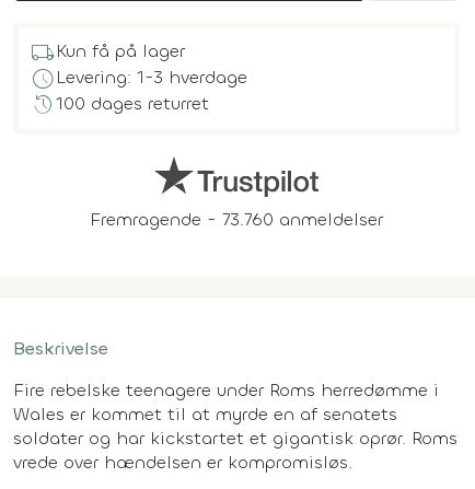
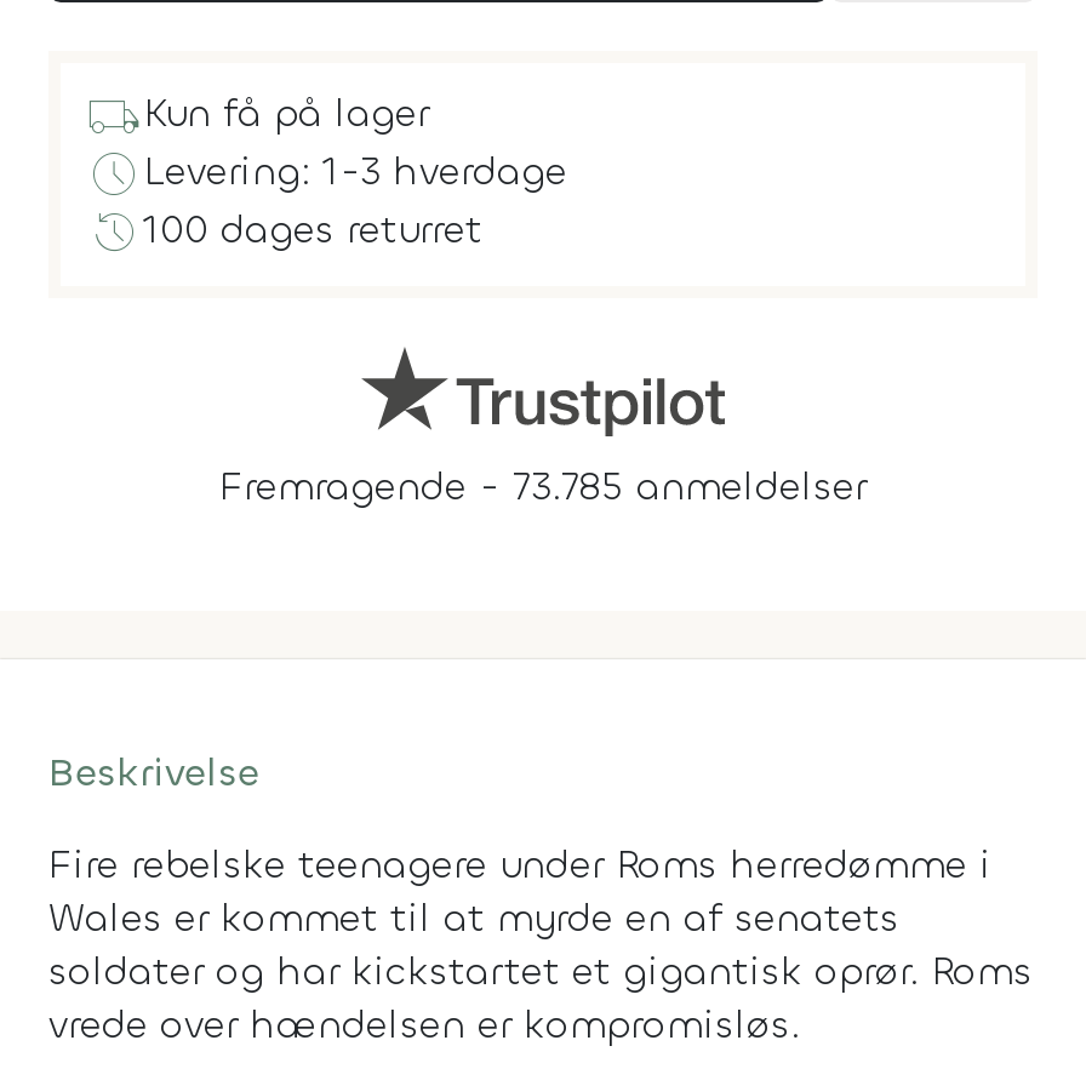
- Fremragende - 73.760 anmeldelser
+ Fremragende - 73.785 anmeldelser
